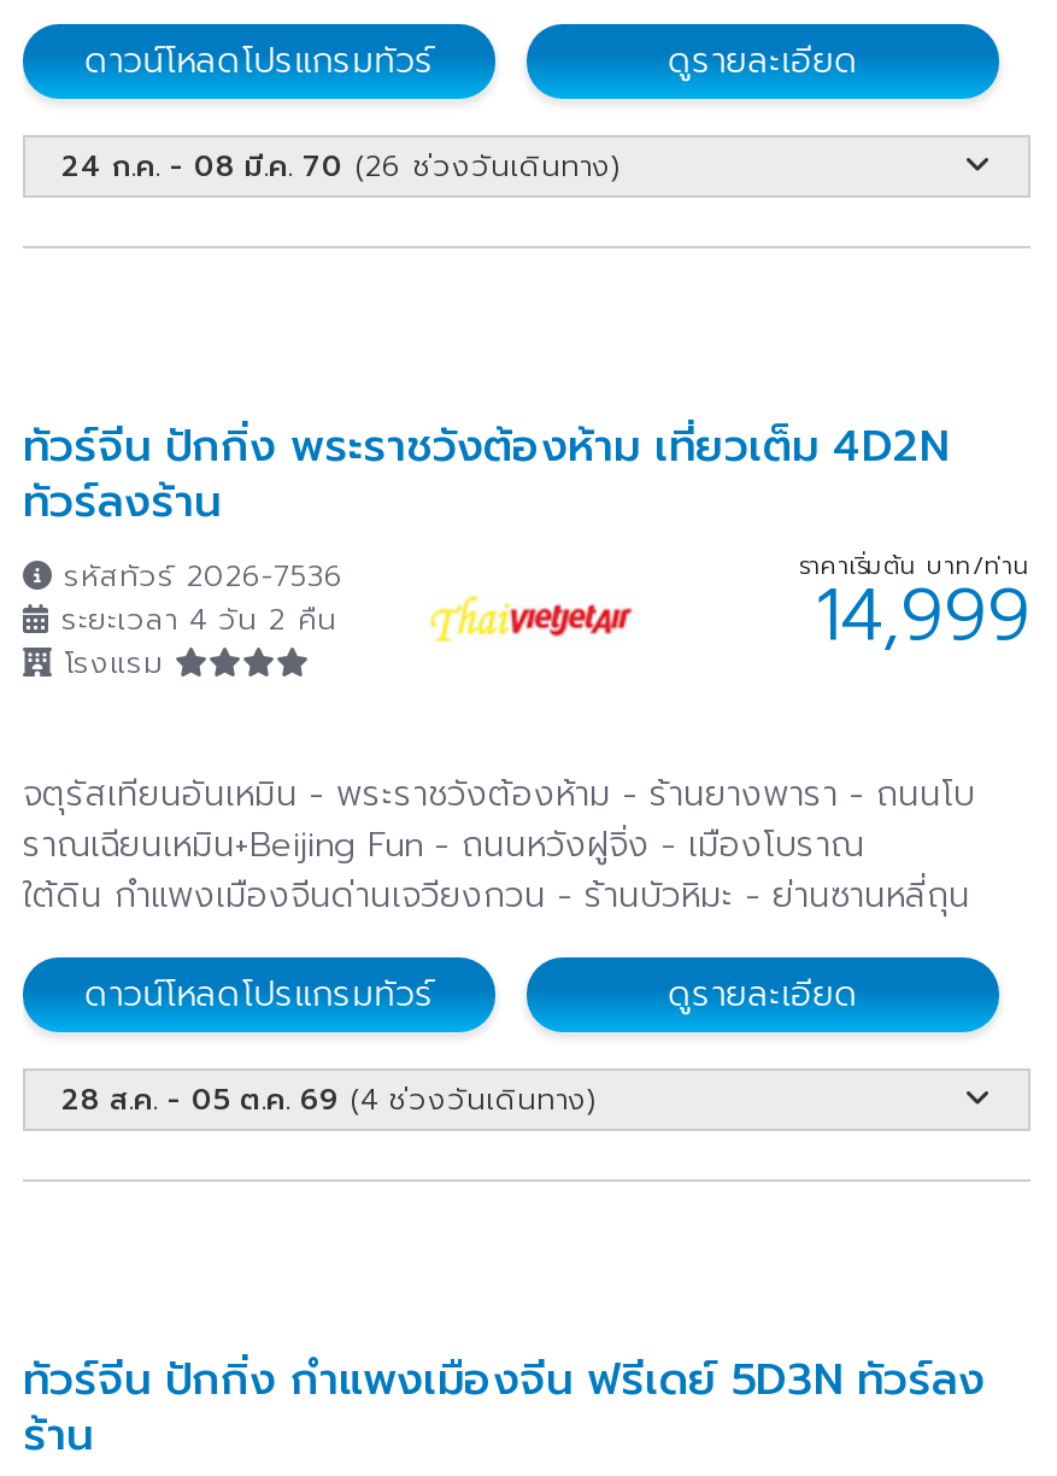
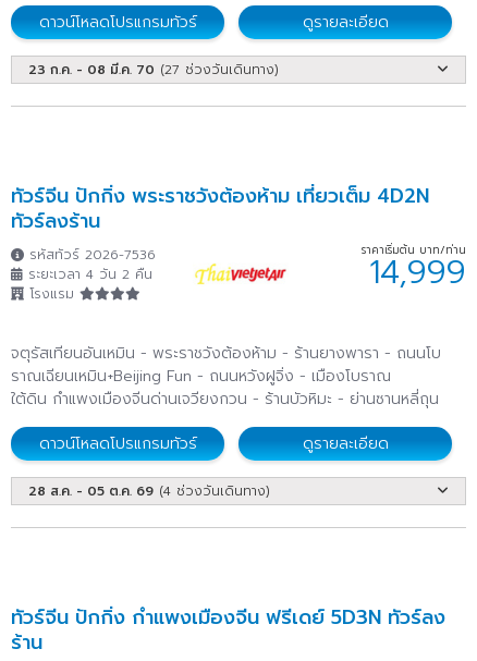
- 24 ก.ค. - 08 มี.ค. 70 (26 ช่วงวันเดินทาง)
+ 23 ก.ค. - 08 มี.ค. 70 (27 ช่วงวันเดินทาง)
